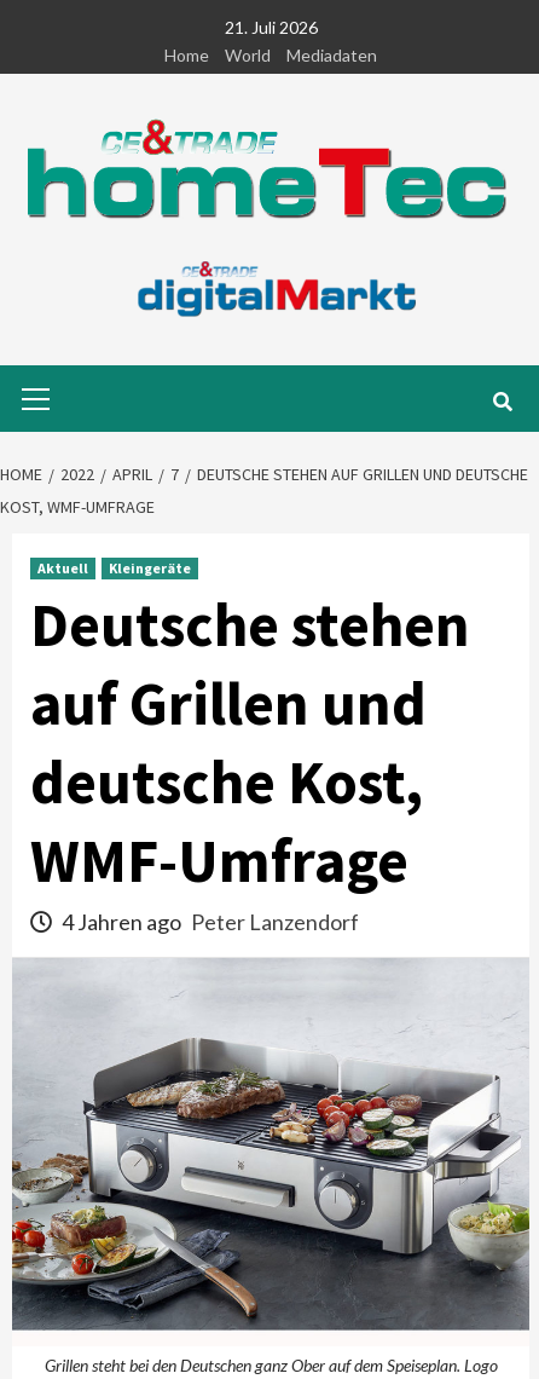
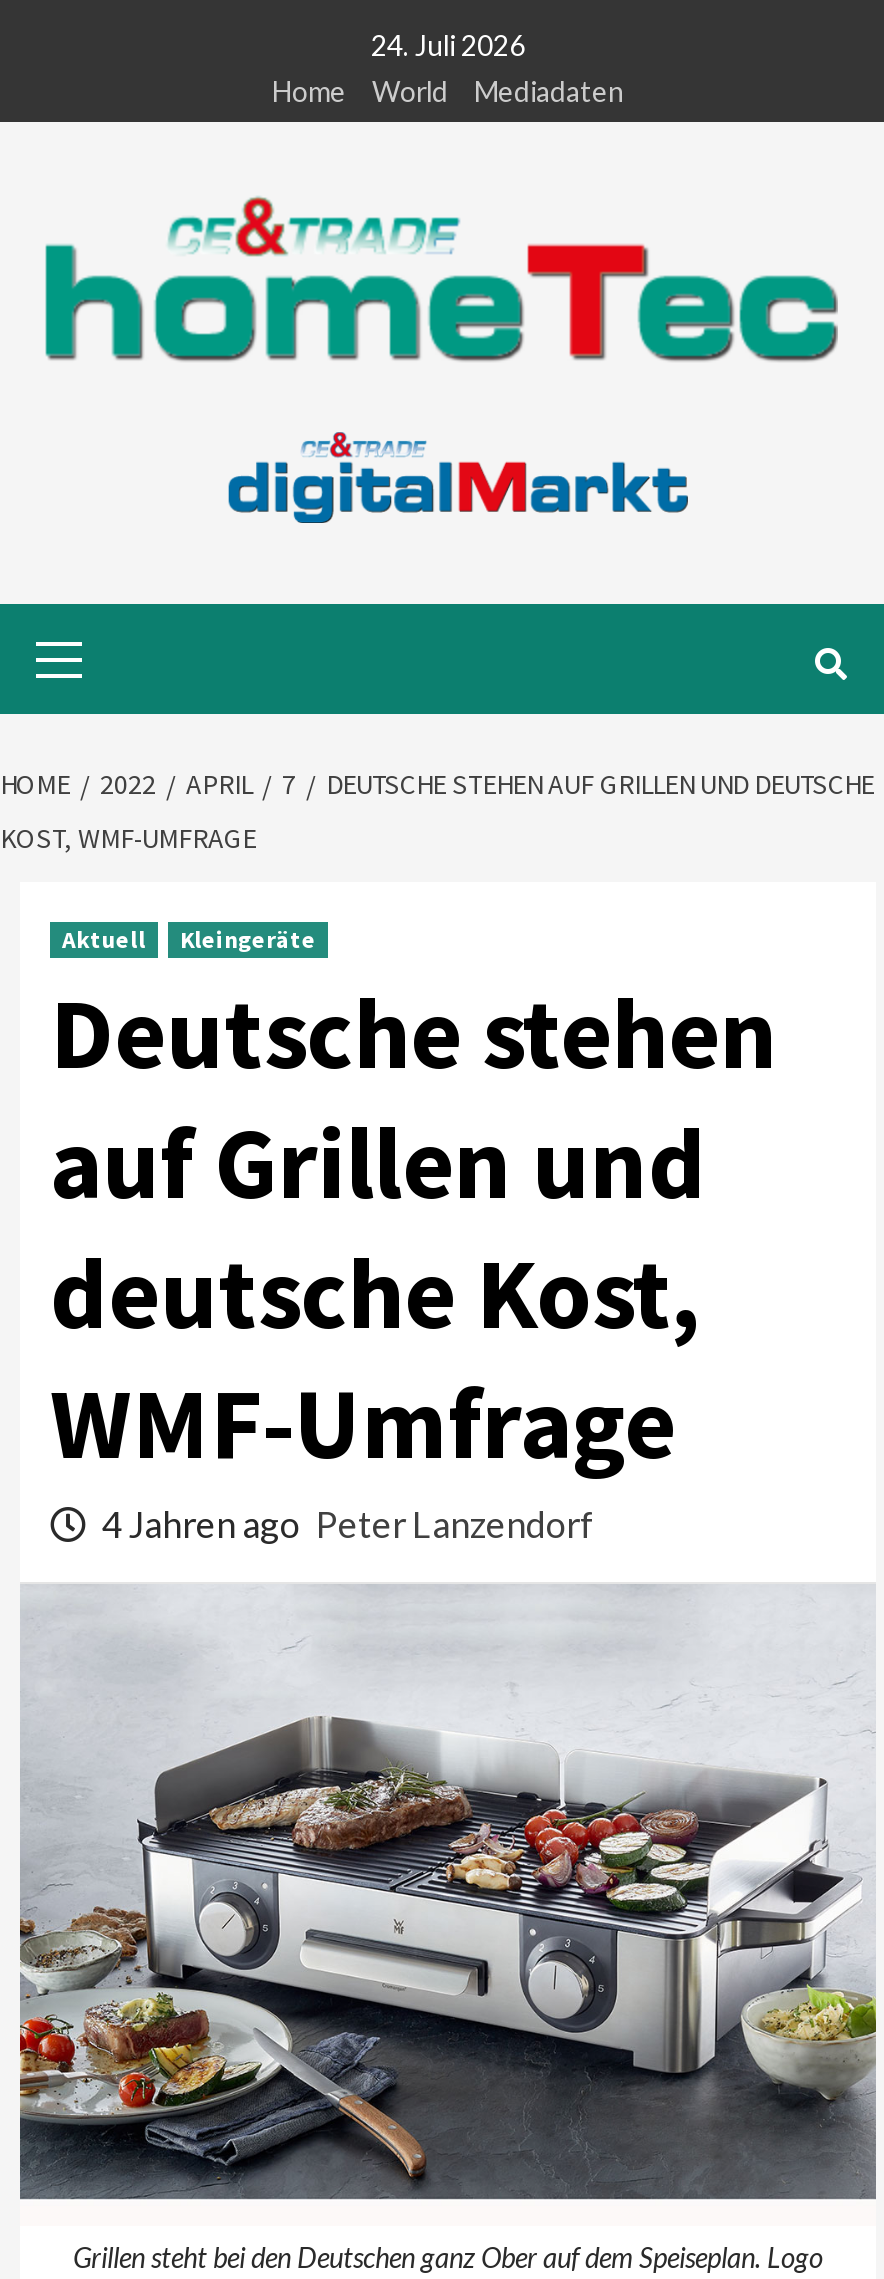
- 21. Juli 2026
+ 24. Juli 2026
